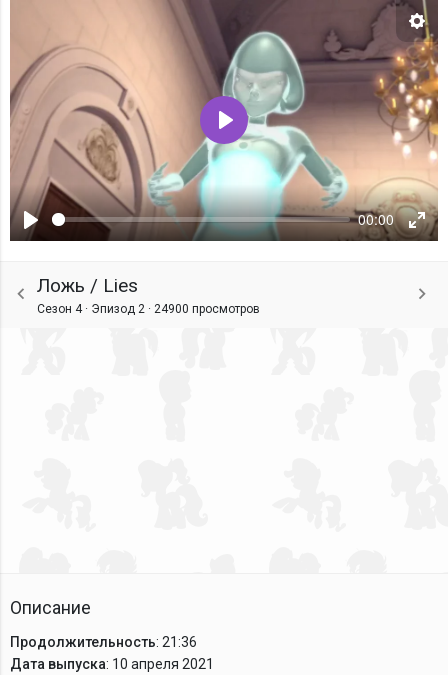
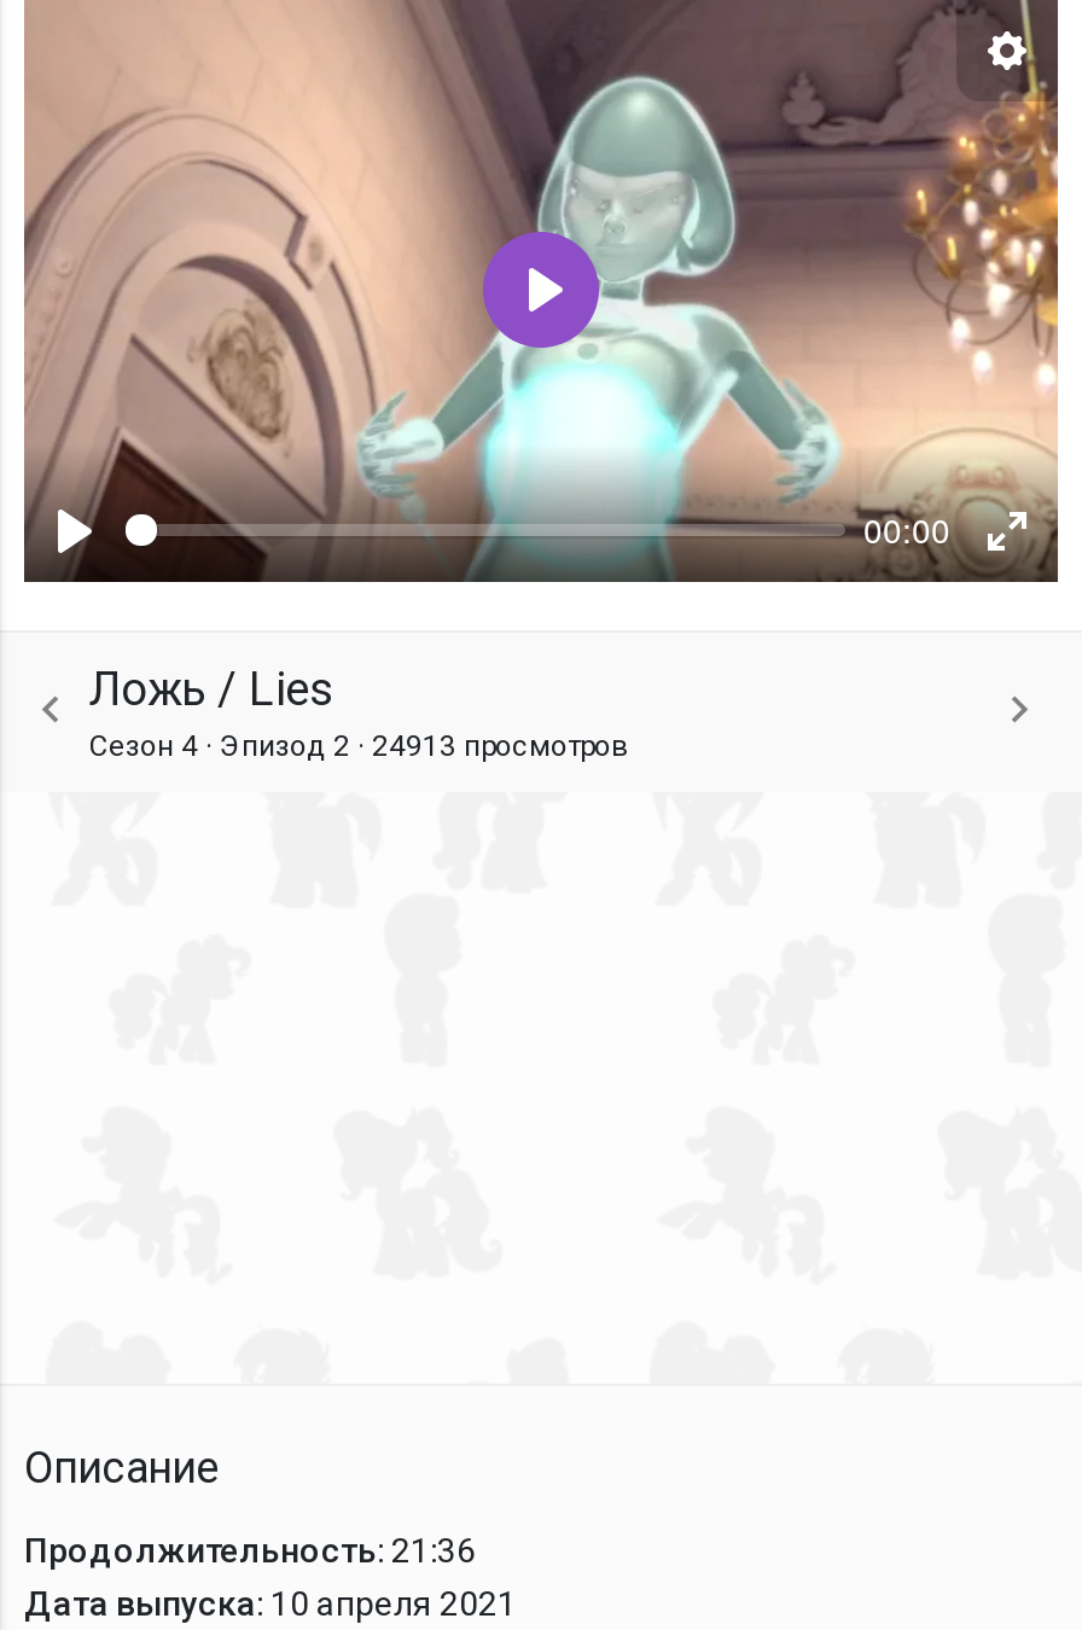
- Сезон 4 · Эпизод 2 · 24900 просмотров
+ Сезон 4 · Эпизод 2 · 24913 просмотров
